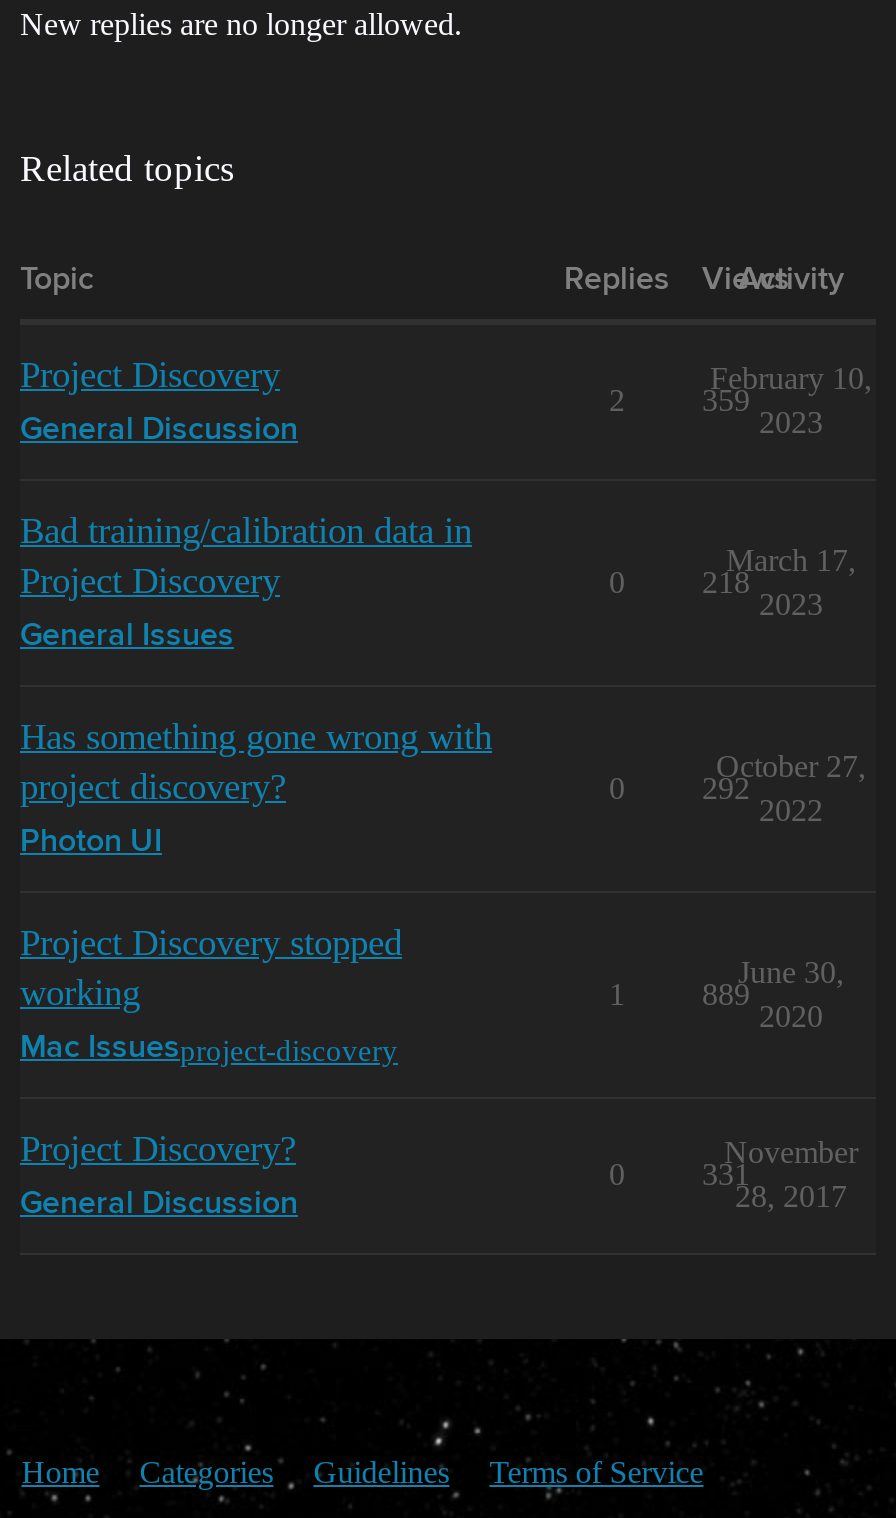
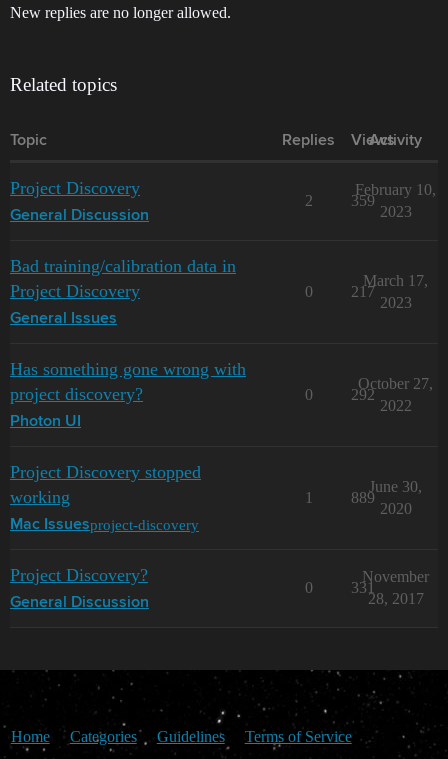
- 218
+ 217
